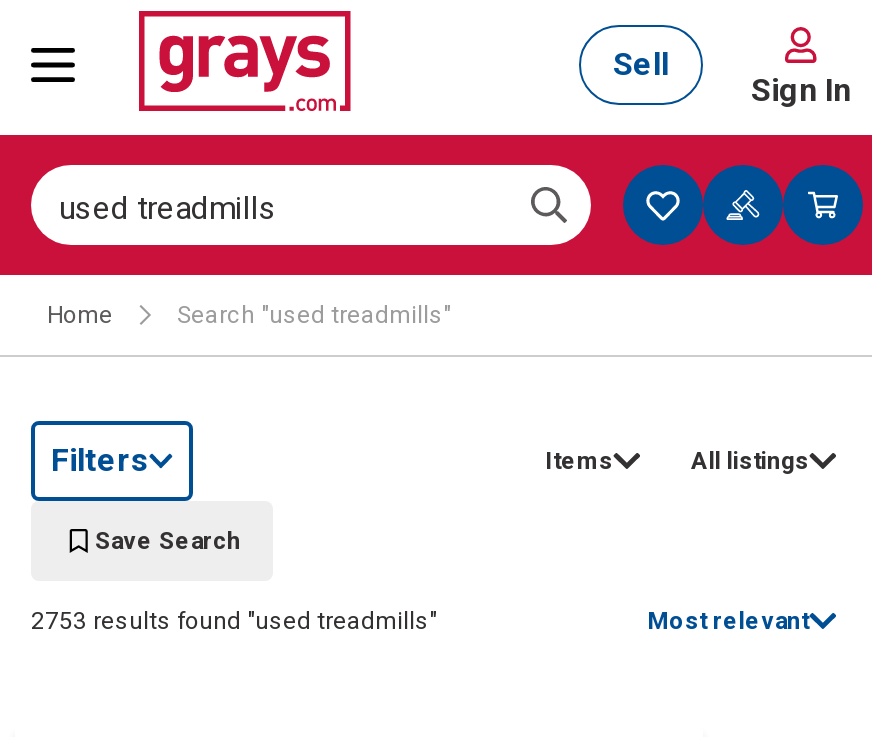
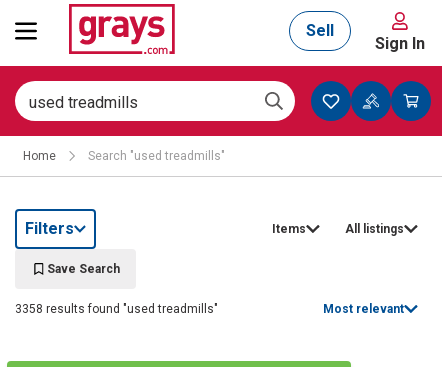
- 2753 results found "used treadmills"
+ 3358 results found "used treadmills"
